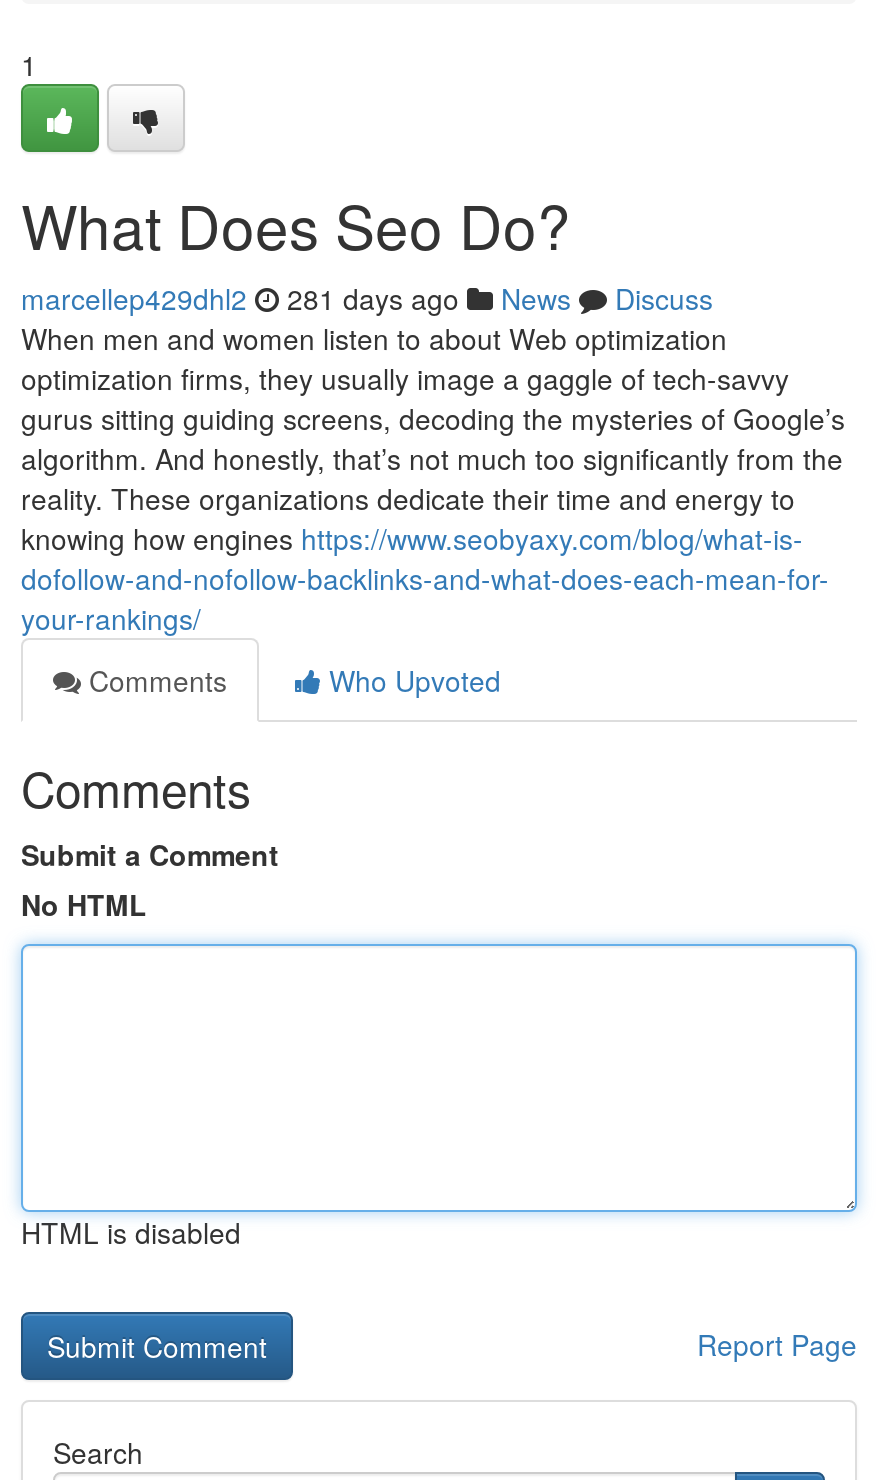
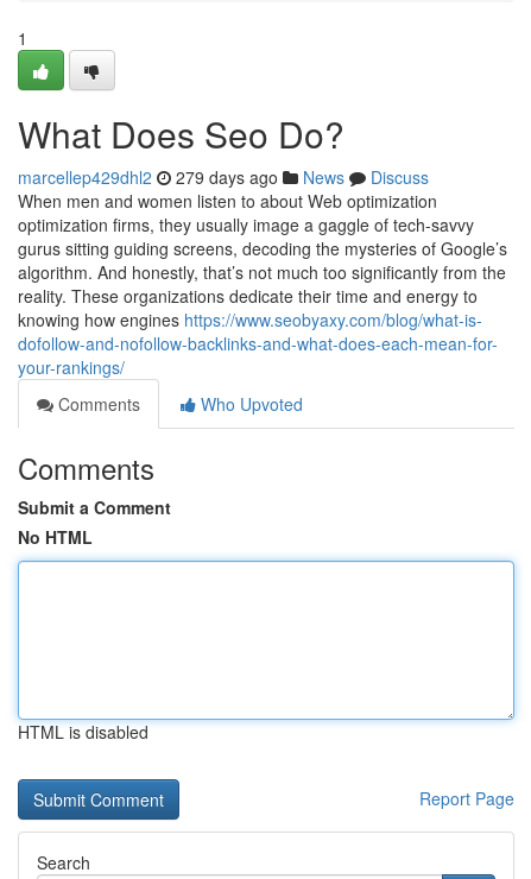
- marcellep429dhl2 281 days ago News Discuss
+ marcellep429dhl2 279 days ago News Discuss
